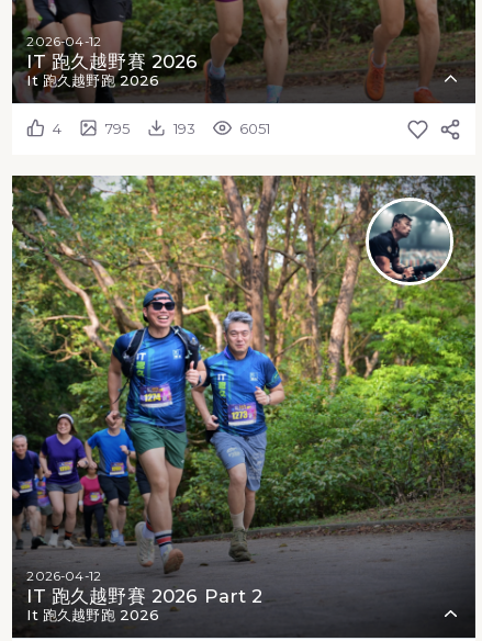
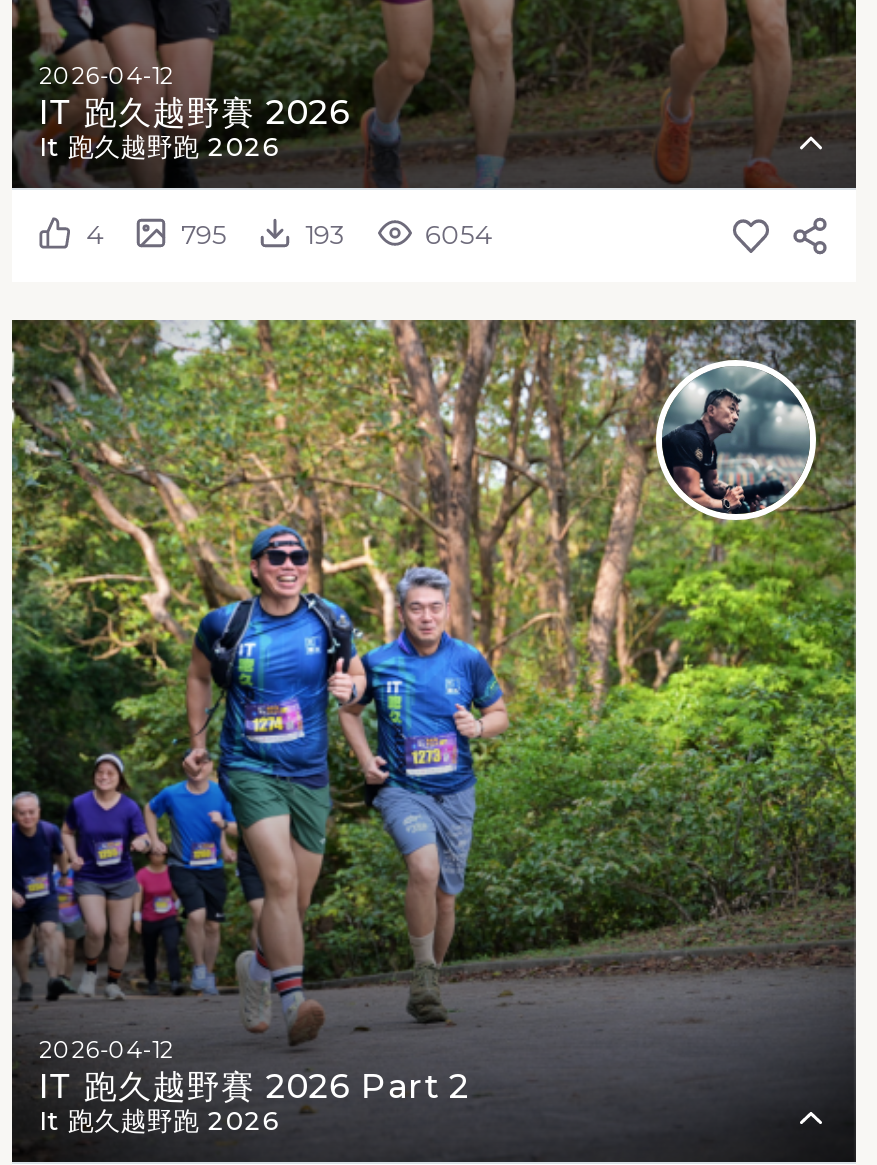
- 6051
+ 6054
